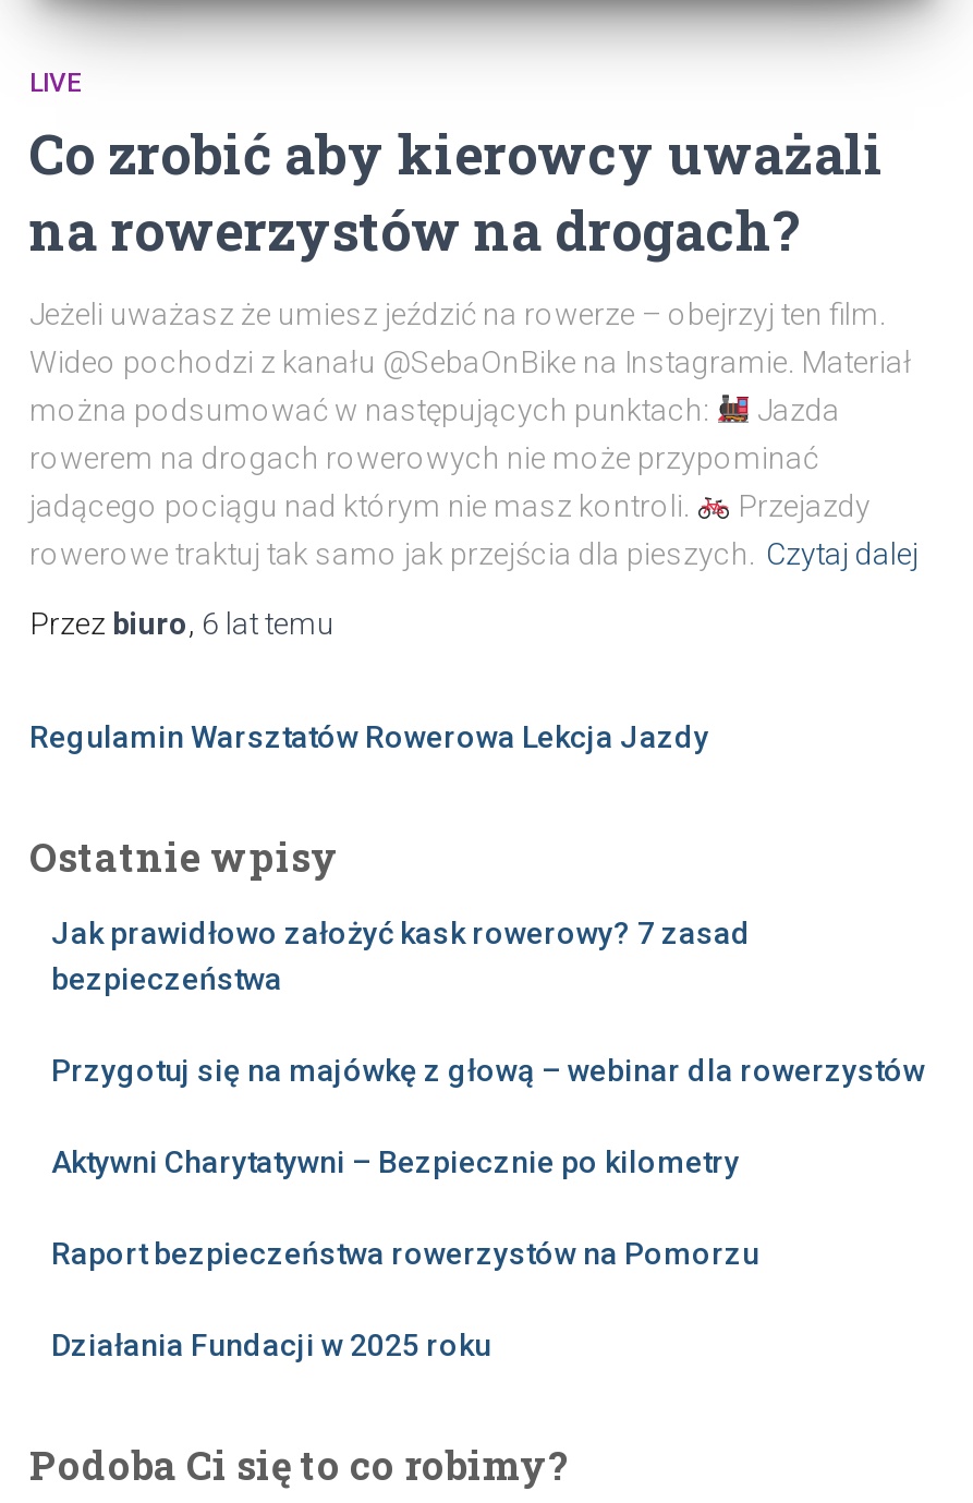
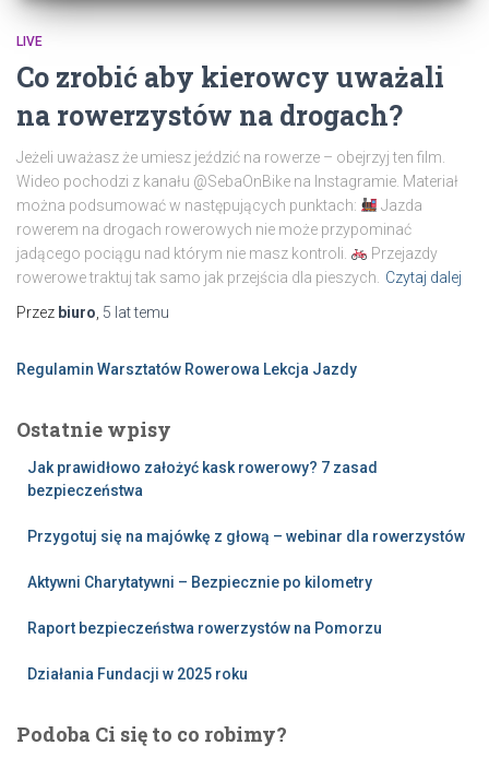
- Przez biuro, 6 lat temu
+ Przez biuro, 5 lat temu
